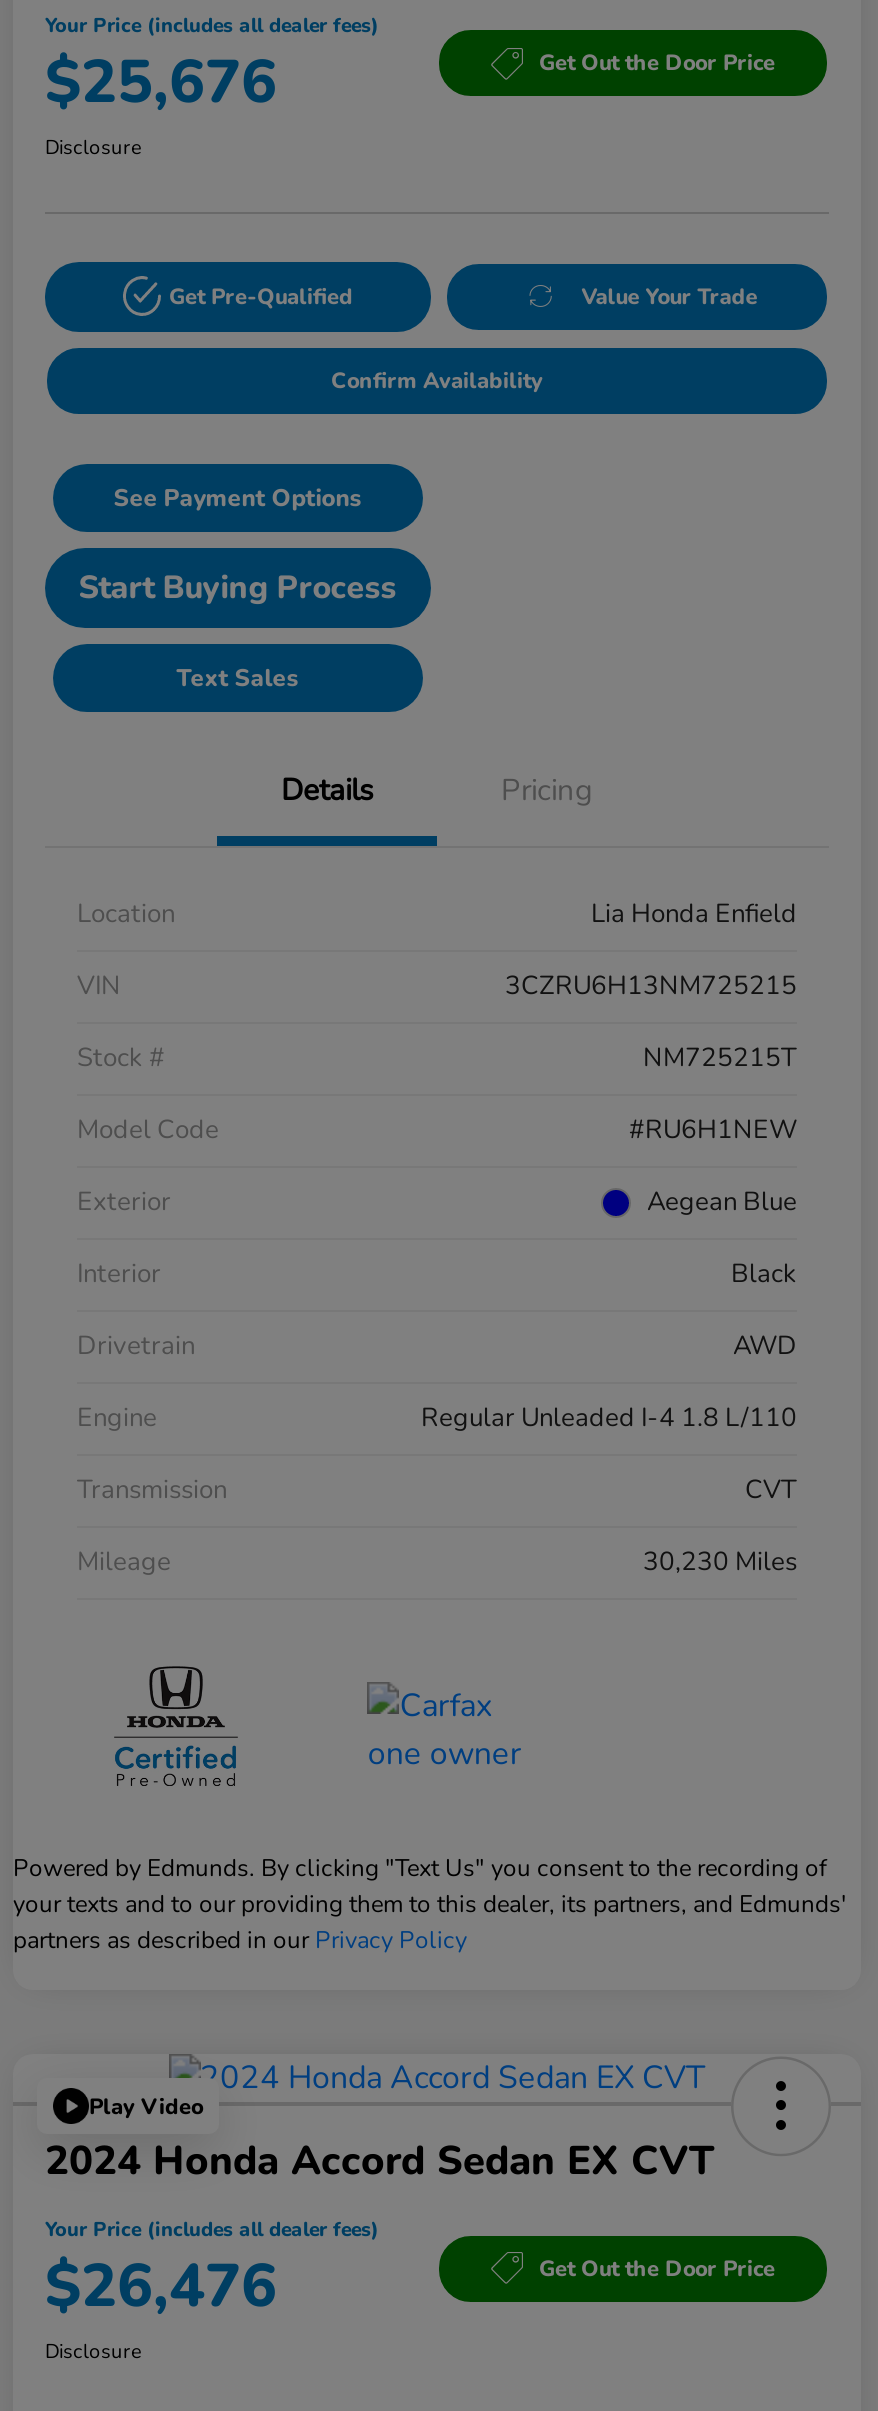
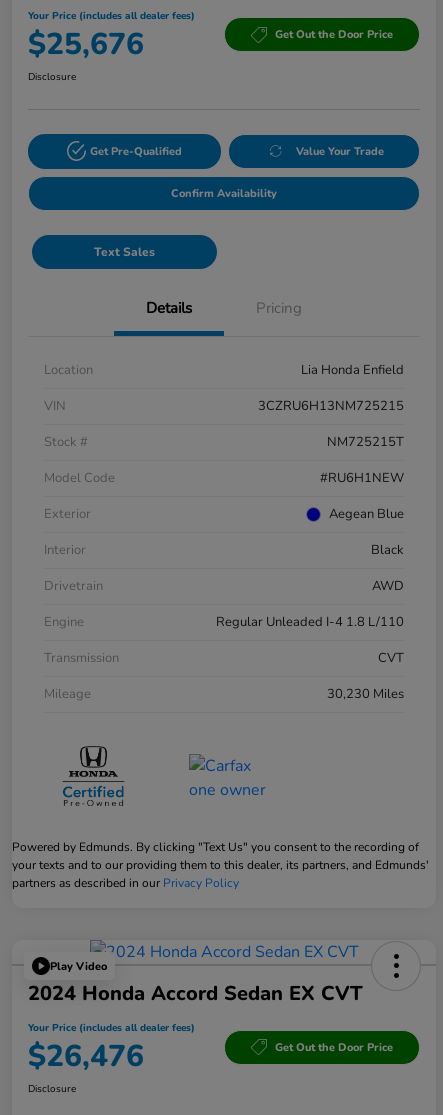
- See Payment Options
- Start Buying Process
